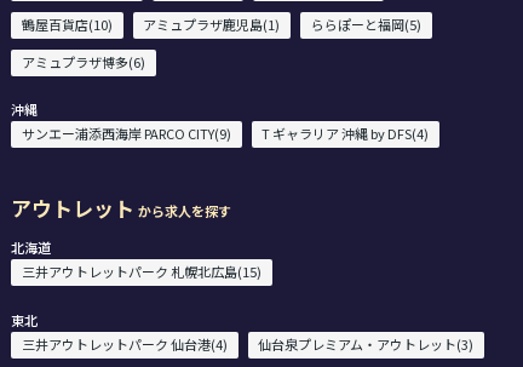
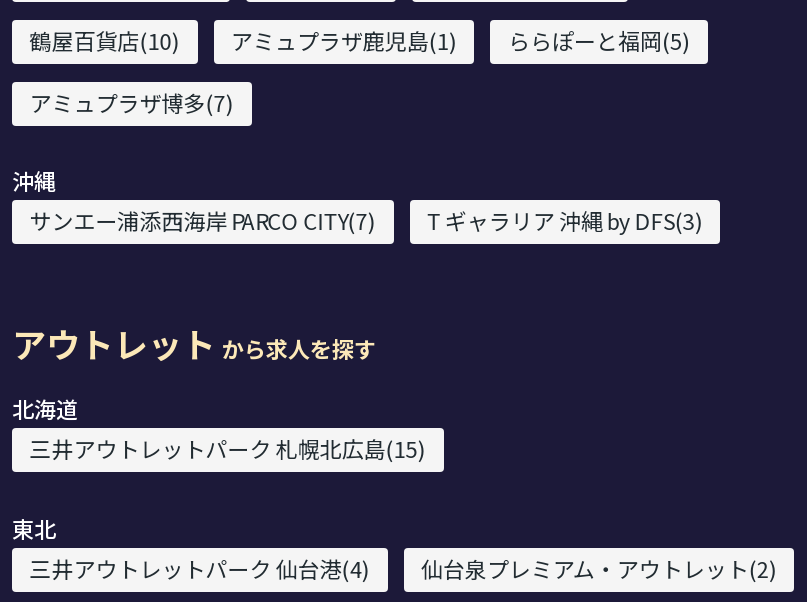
- アミュプラザ博多(6)
+ アミュプラザ博多(7)

- サンエー浦添西海岸 PARCO CITY(9)
+ サンエー浦添西海岸 PARCO CITY(7)

- T ギャラリア 沖縄 by DFS(4)
+ T ギャラリア 沖縄 by DFS(3)

- 仙台泉プレミアム・アウトレット(3)
+ 仙台泉プレミアム・アウトレット(2)
